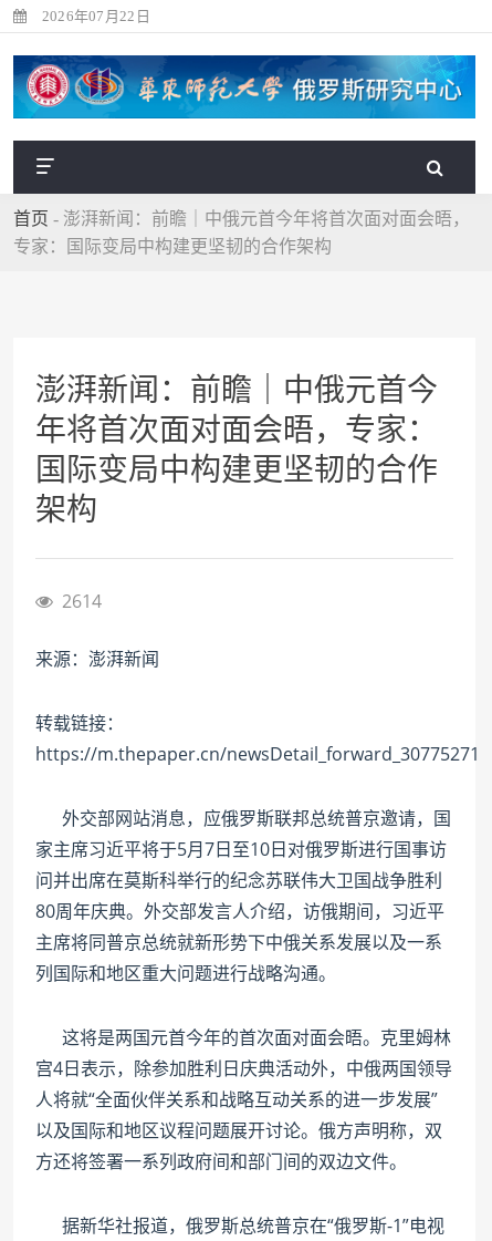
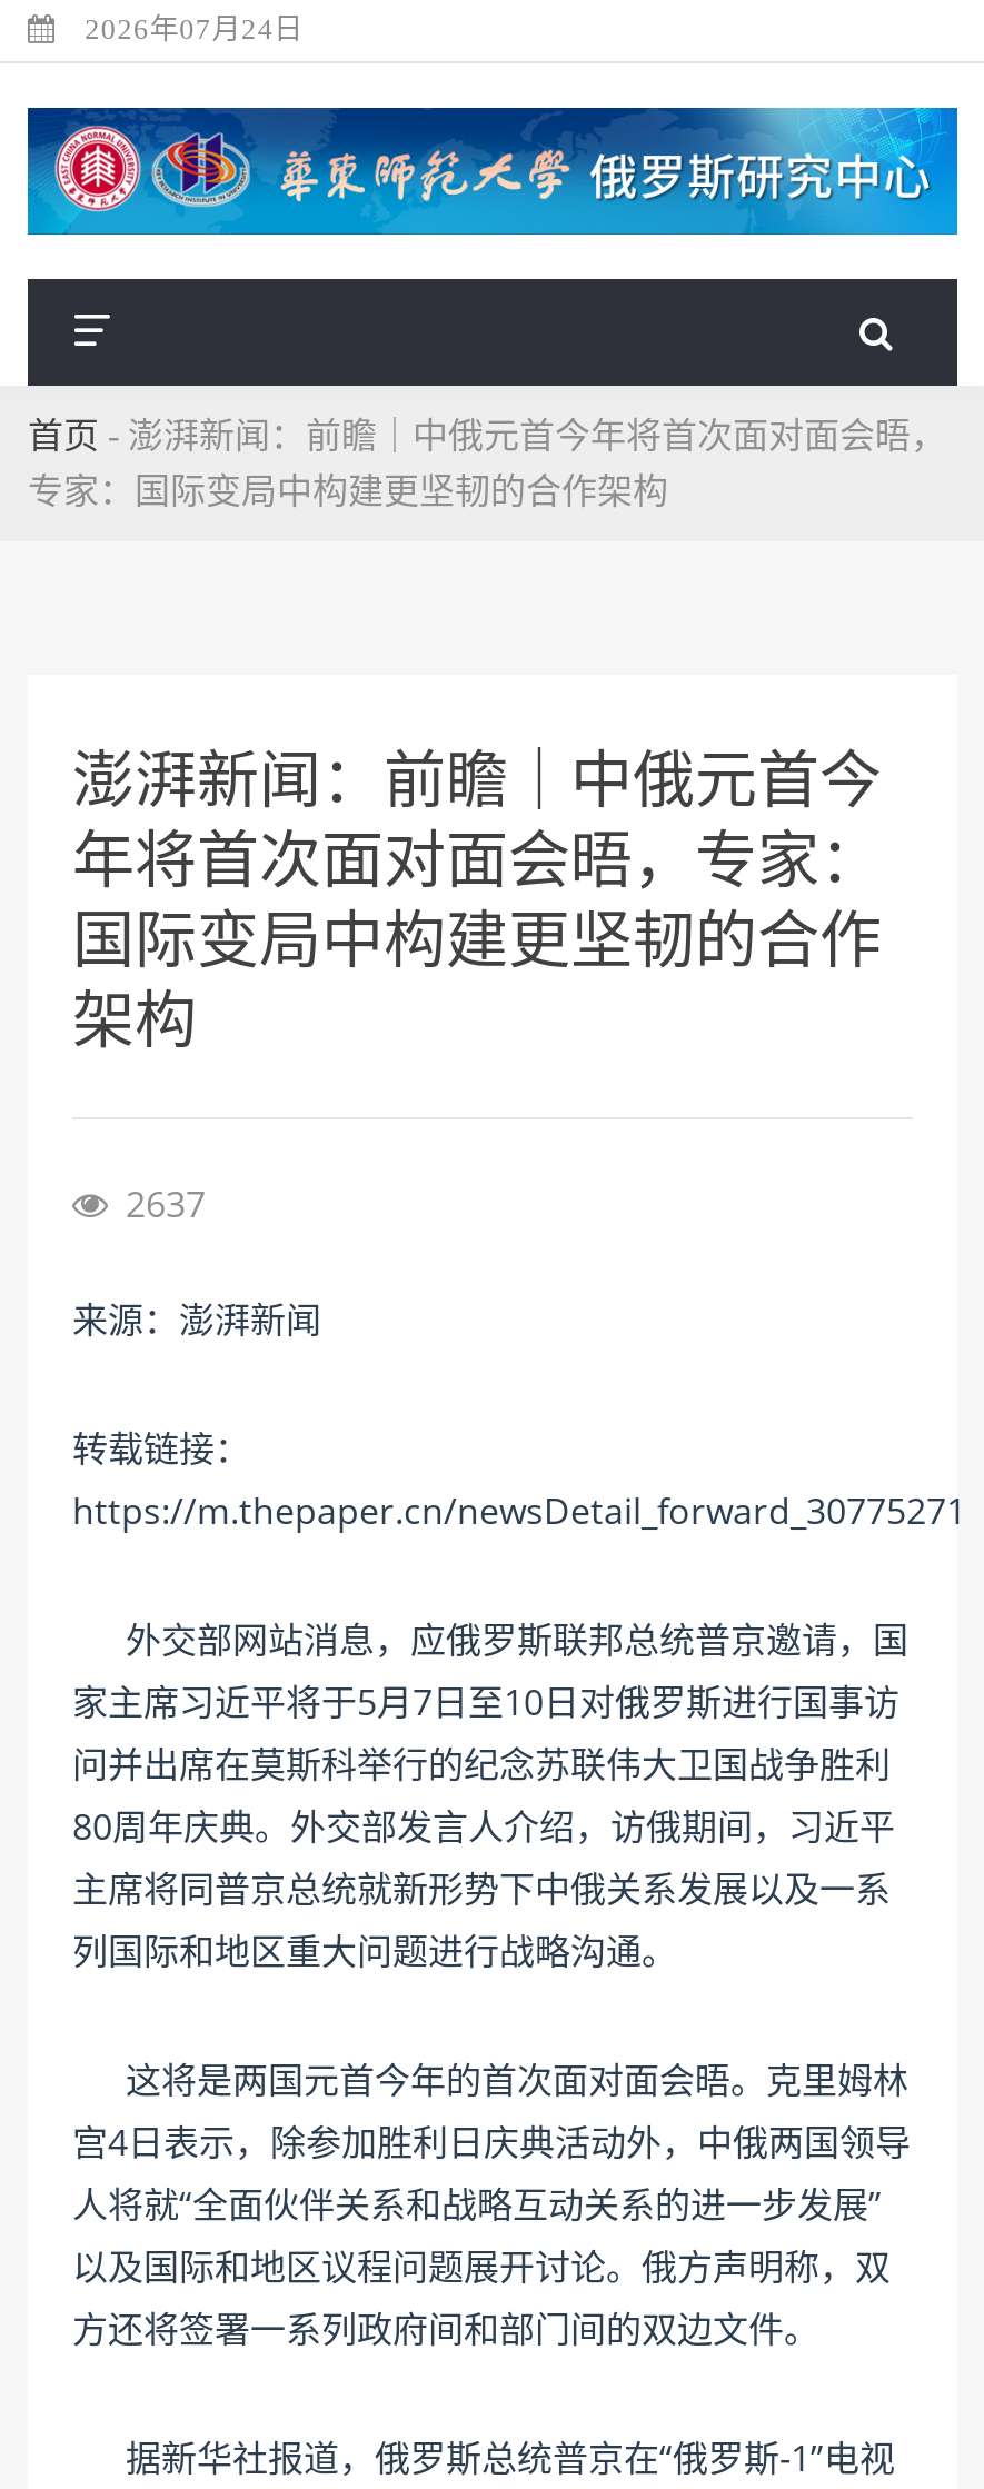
- 2026年07月22日
+ 2026年07月24日

- 2614
+ 2637
